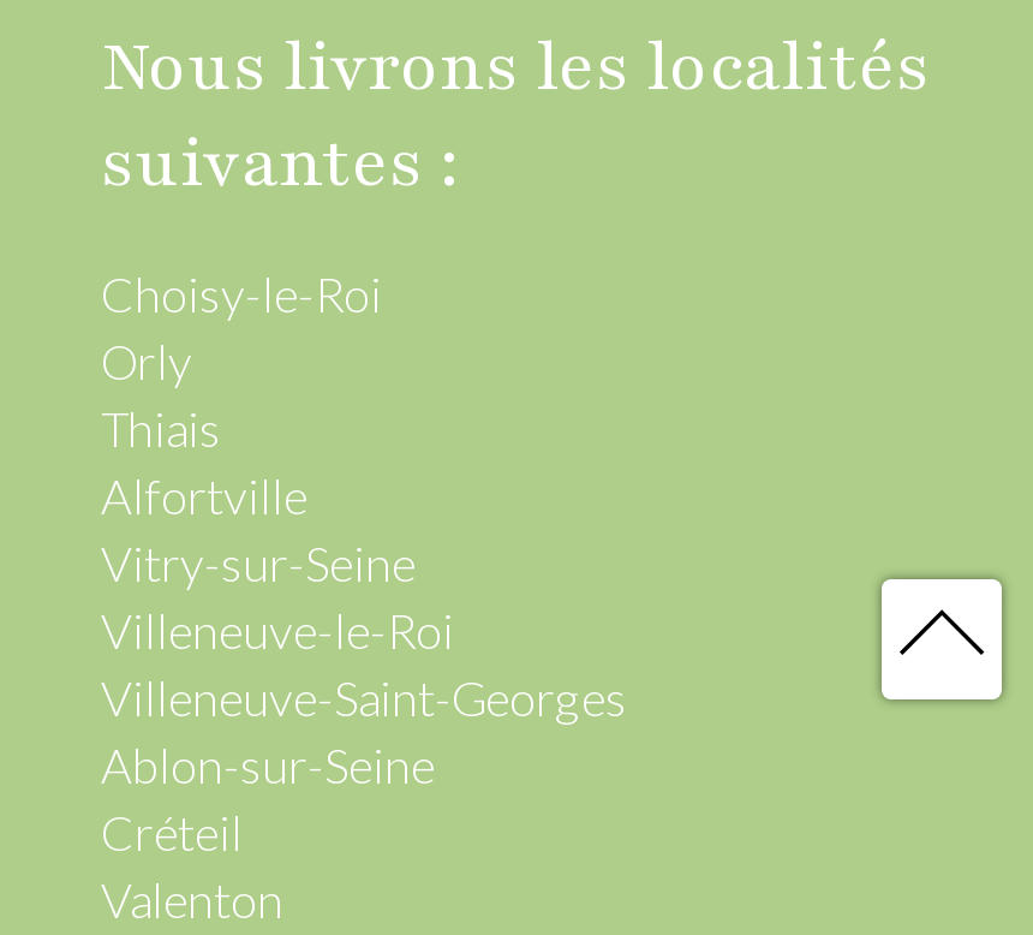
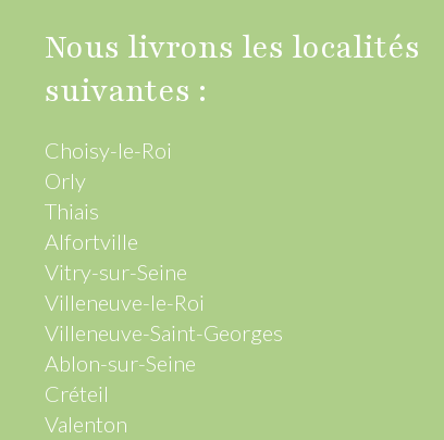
- [image]
